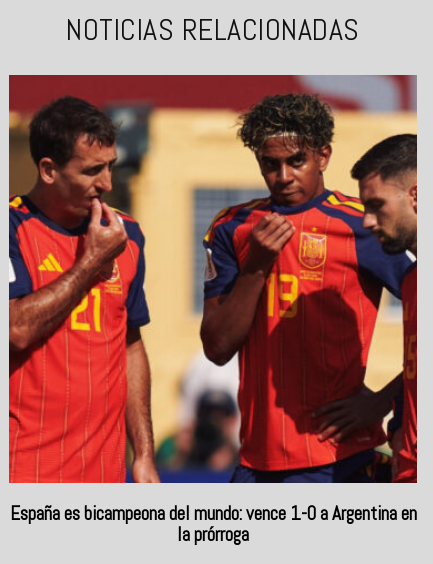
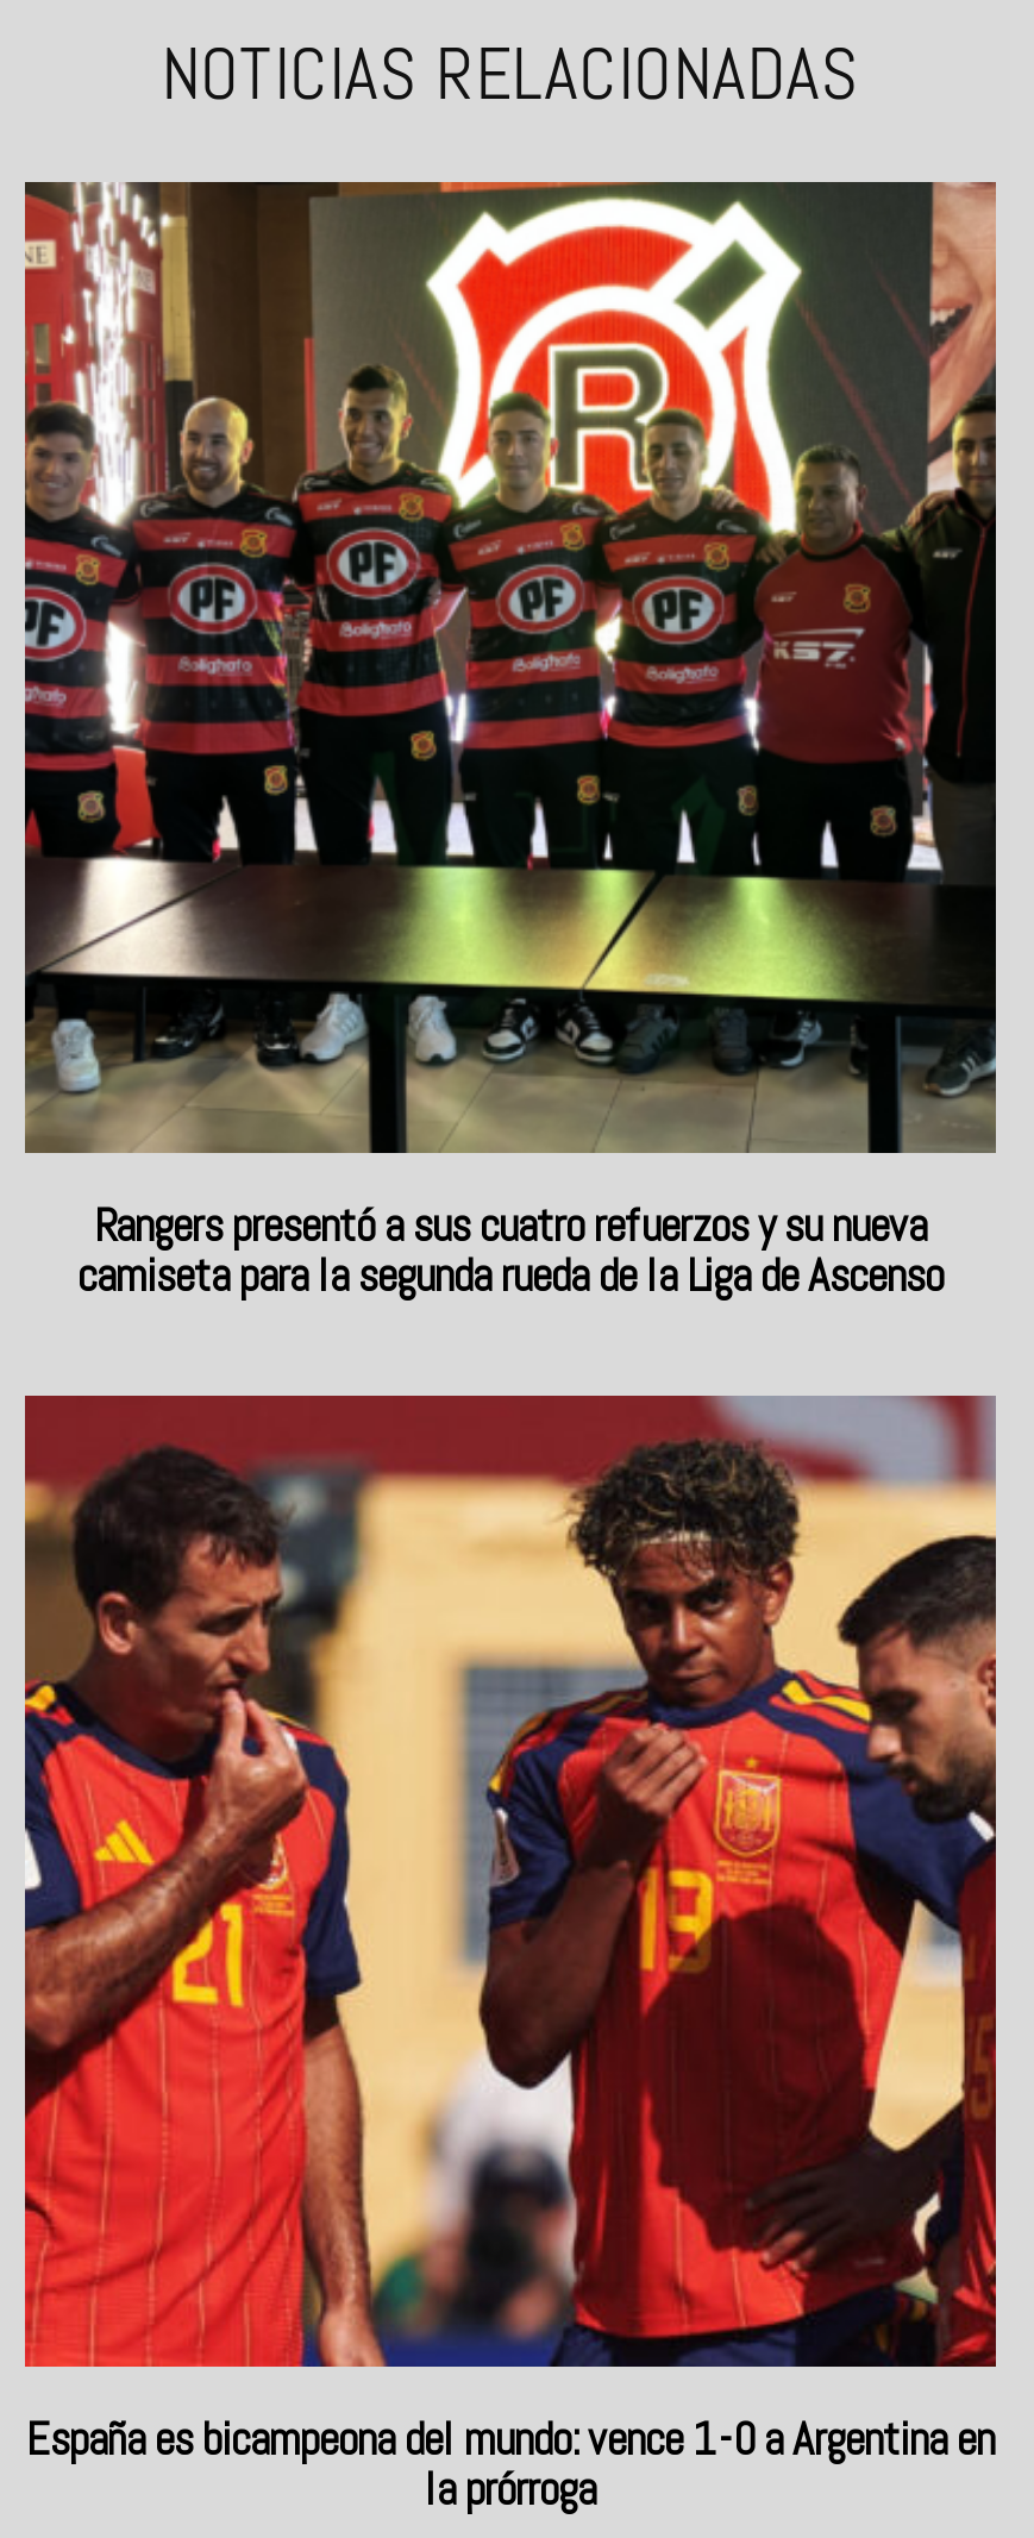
+ [image]
+ Rangers presentó a sus cuatro refuerzos y su nueva
+ camiseta para la segunda rueda de la Liga de Ascenso
